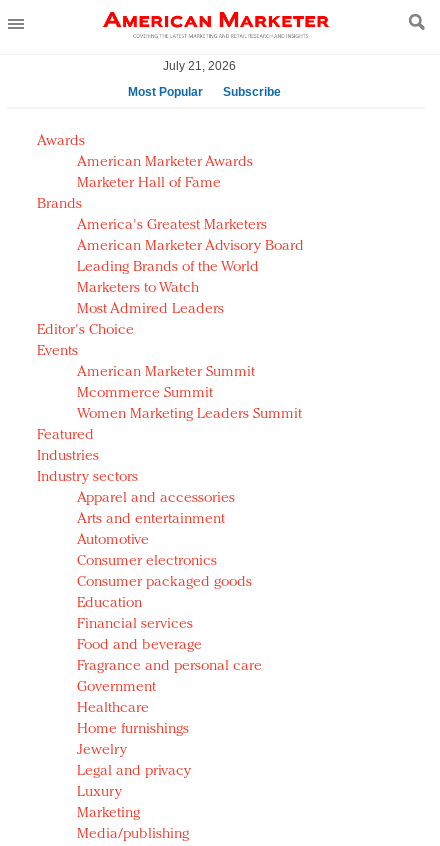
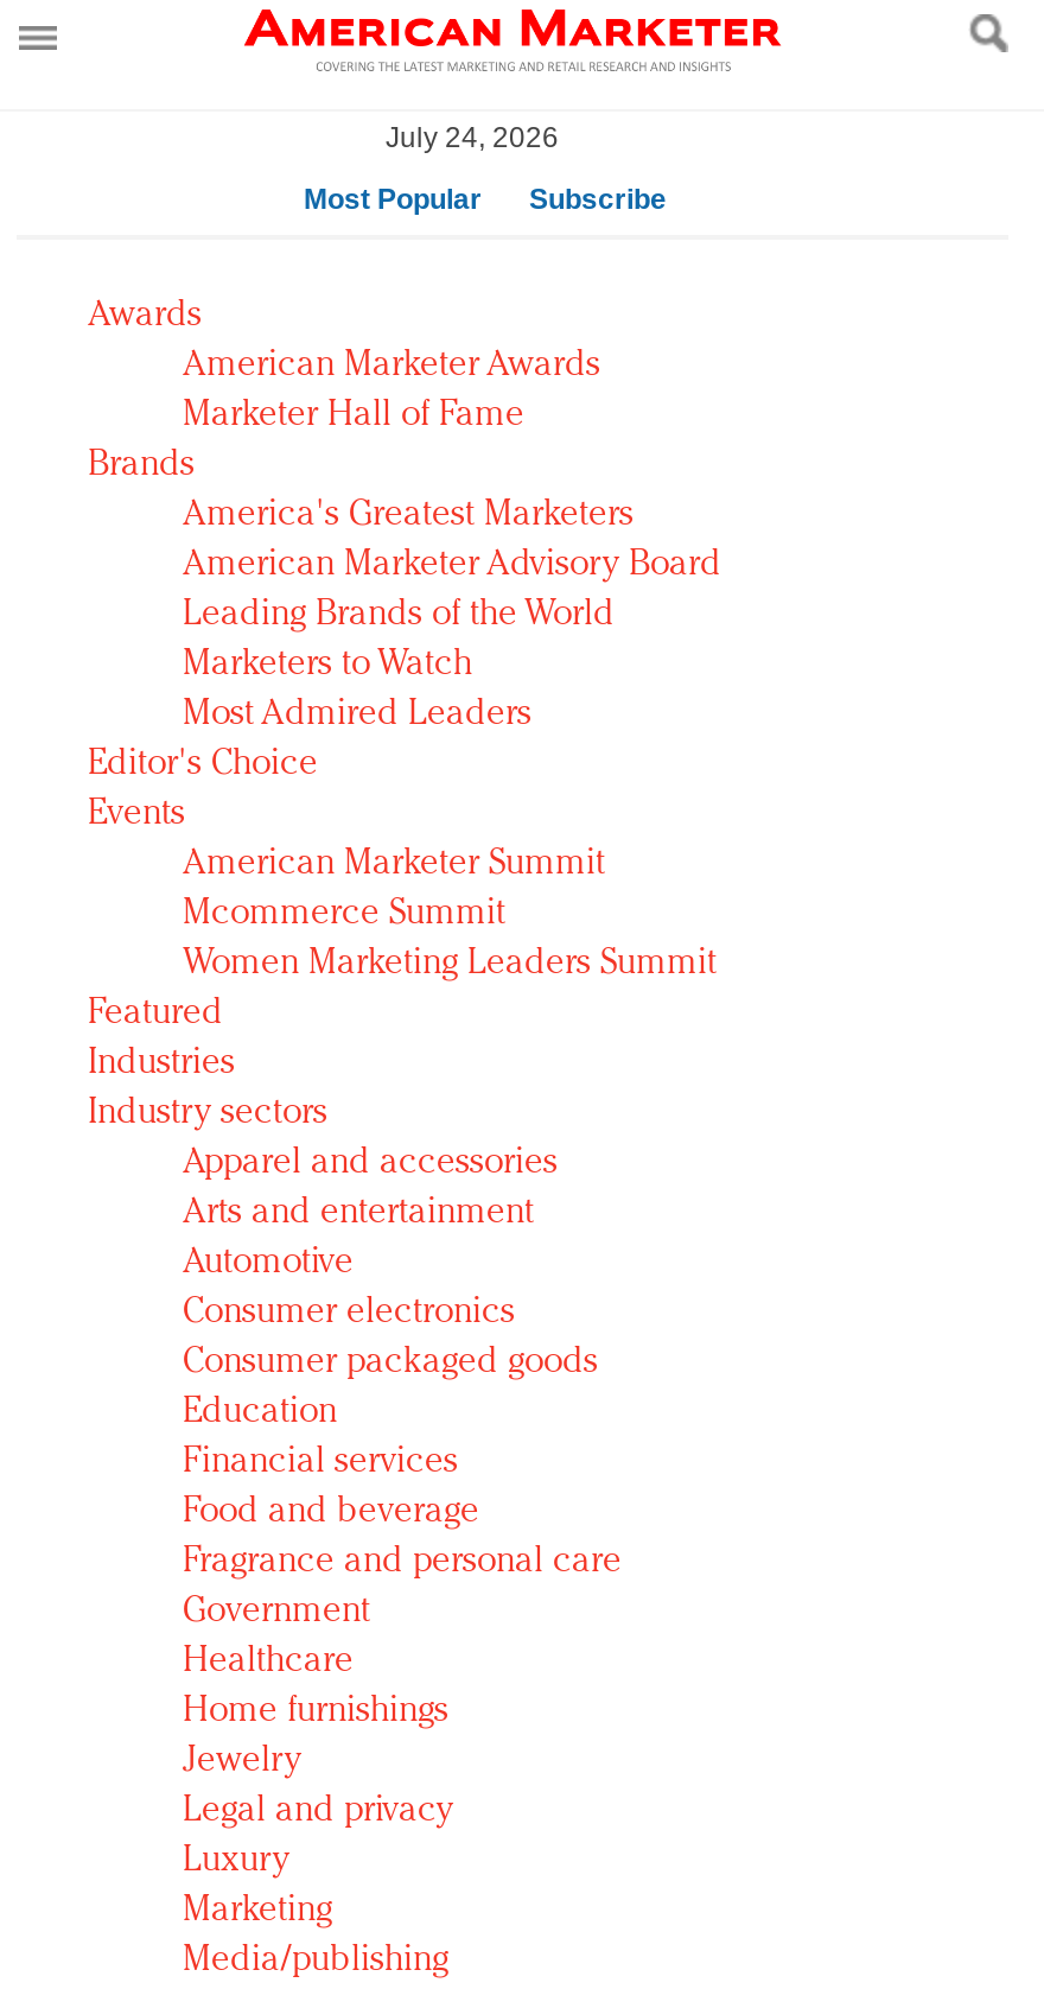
- July 21, 2026
+ July 24, 2026
